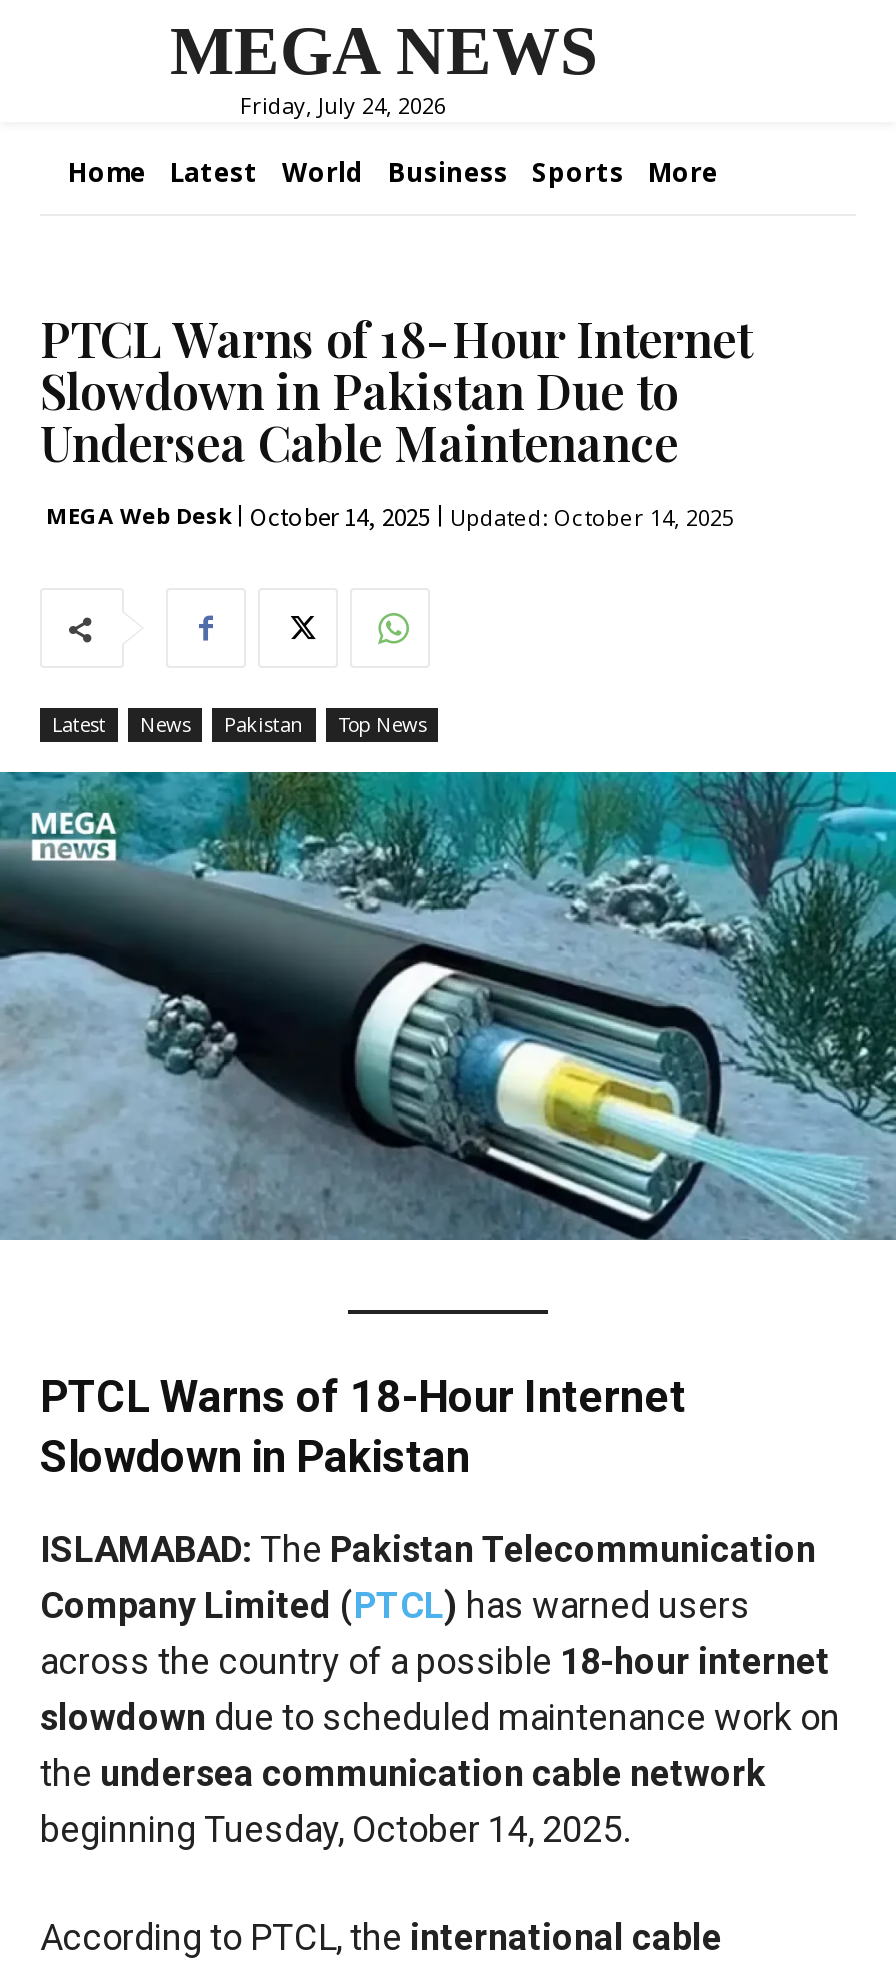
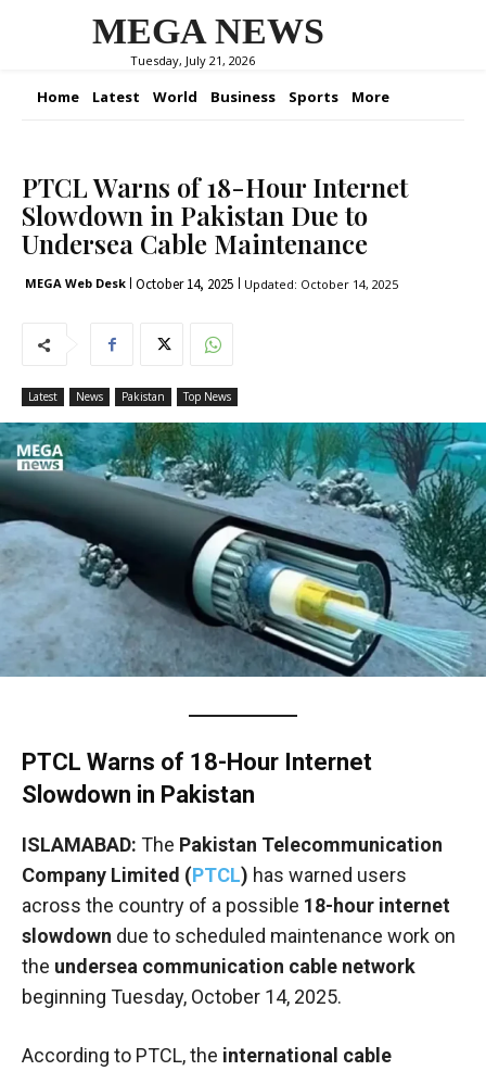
- Friday, July 24, 2026
+ Tuesday, July 21, 2026
